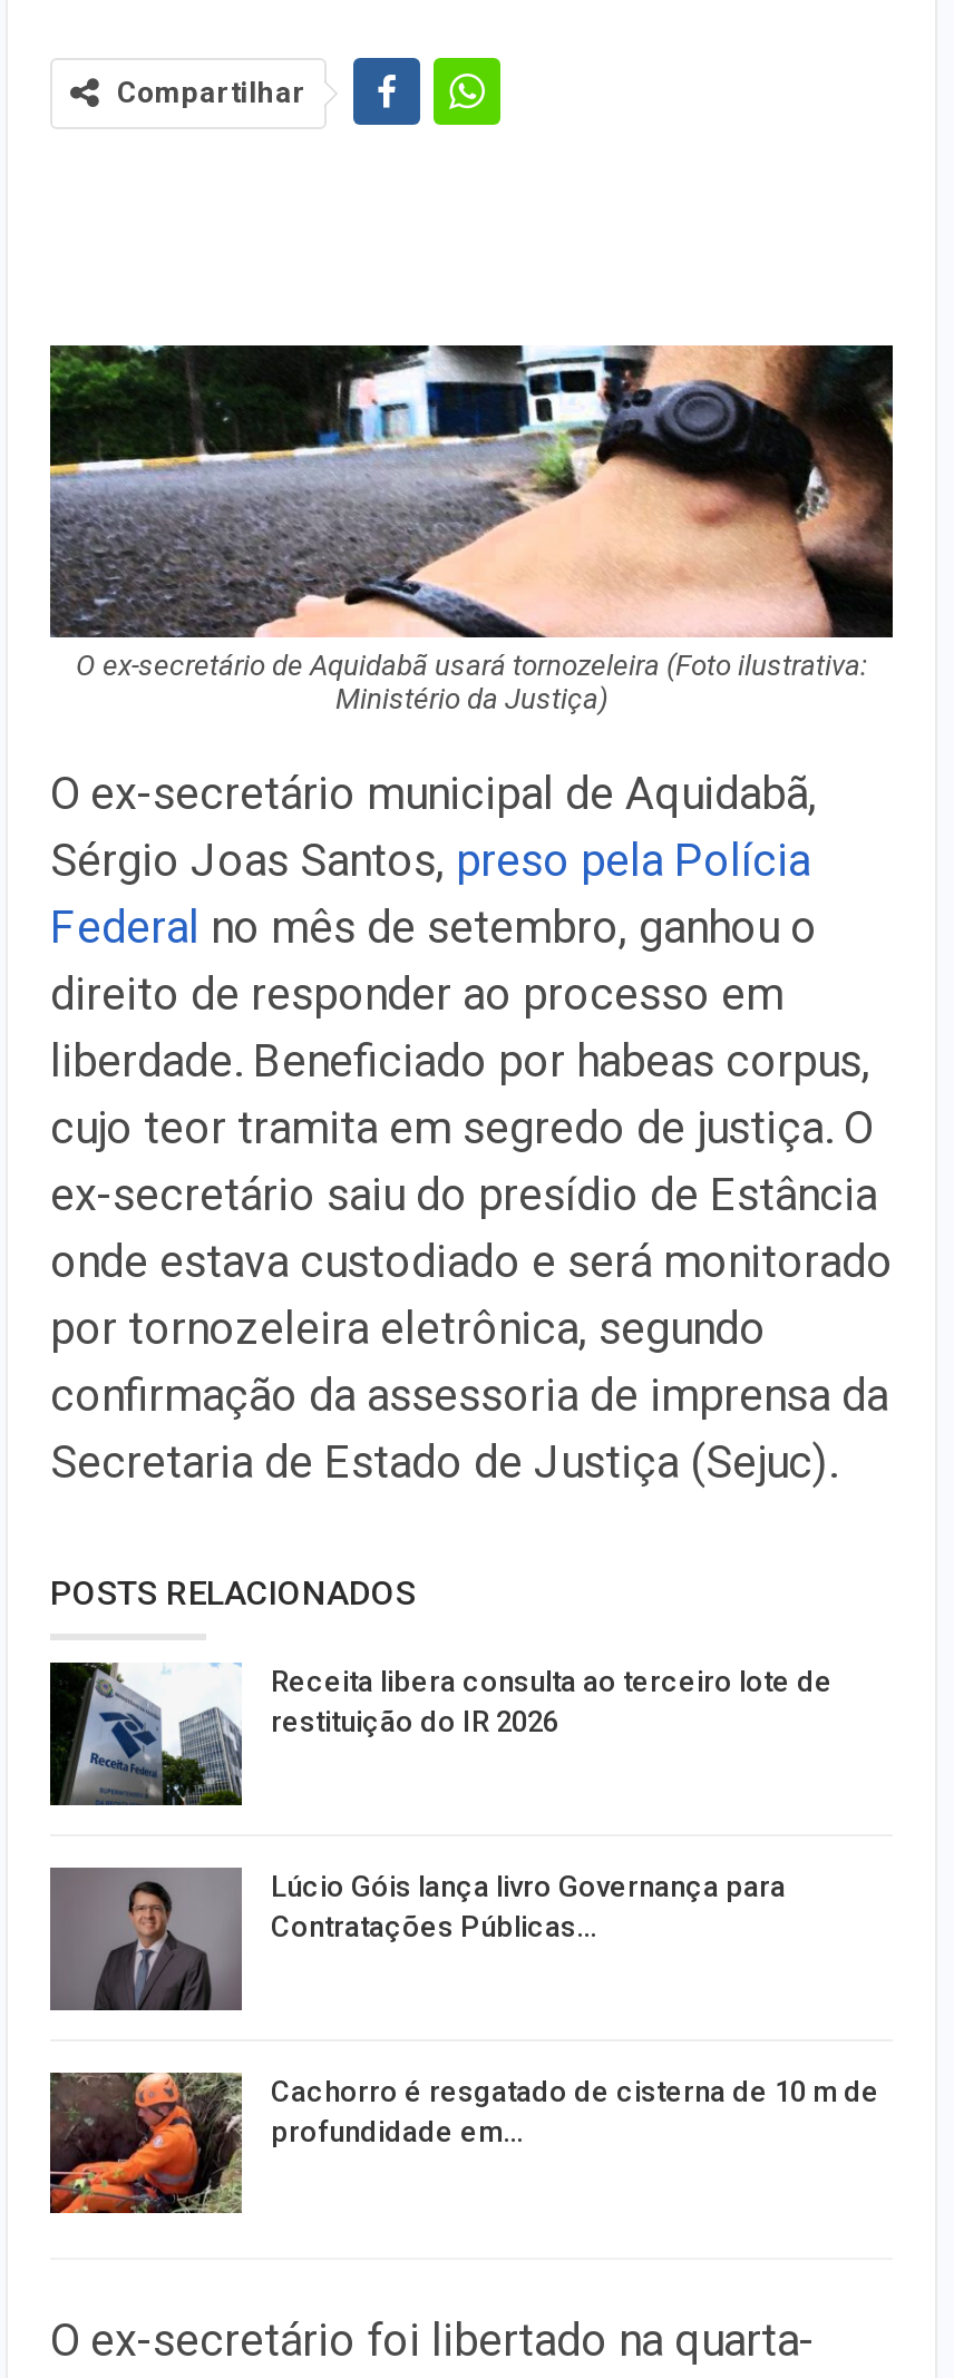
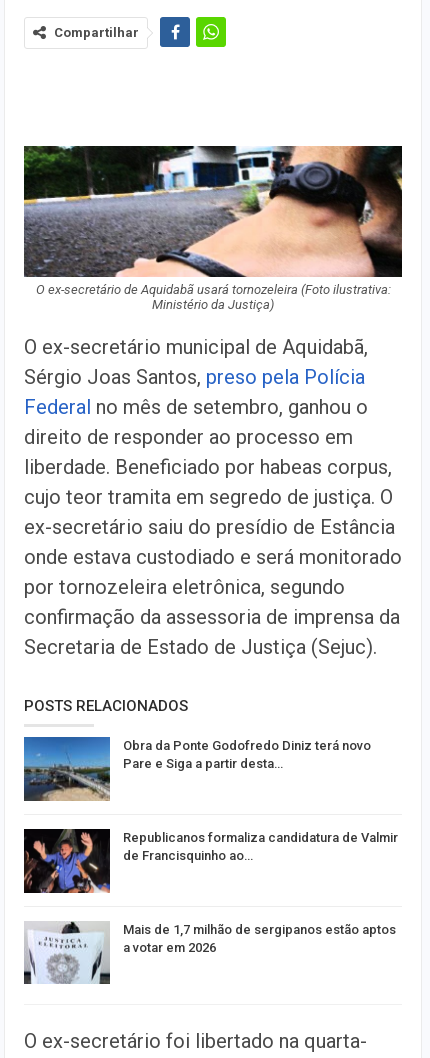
- [image]
- Receita libera consulta ao terceiro lote de
- restituição do IR 2026
+ [image]
+ Obra da Ponte Godofredo Diniz terá novo
+ Pare e Siga a partir desta…

- [image]
- Lúcio Góis lança livro Governança para
- Contratações Públicas…
+ [image]
+ Republicanos formaliza candidatura de Valmir
+ de Francisquinho ao…

- [image]
- Cachorro é resgatado de cisterna de 10 m de
- profundidade em…
+ [image]
+ Mais de 1,7 milhão de sergipanos estão aptos
+ a votar em 2026
